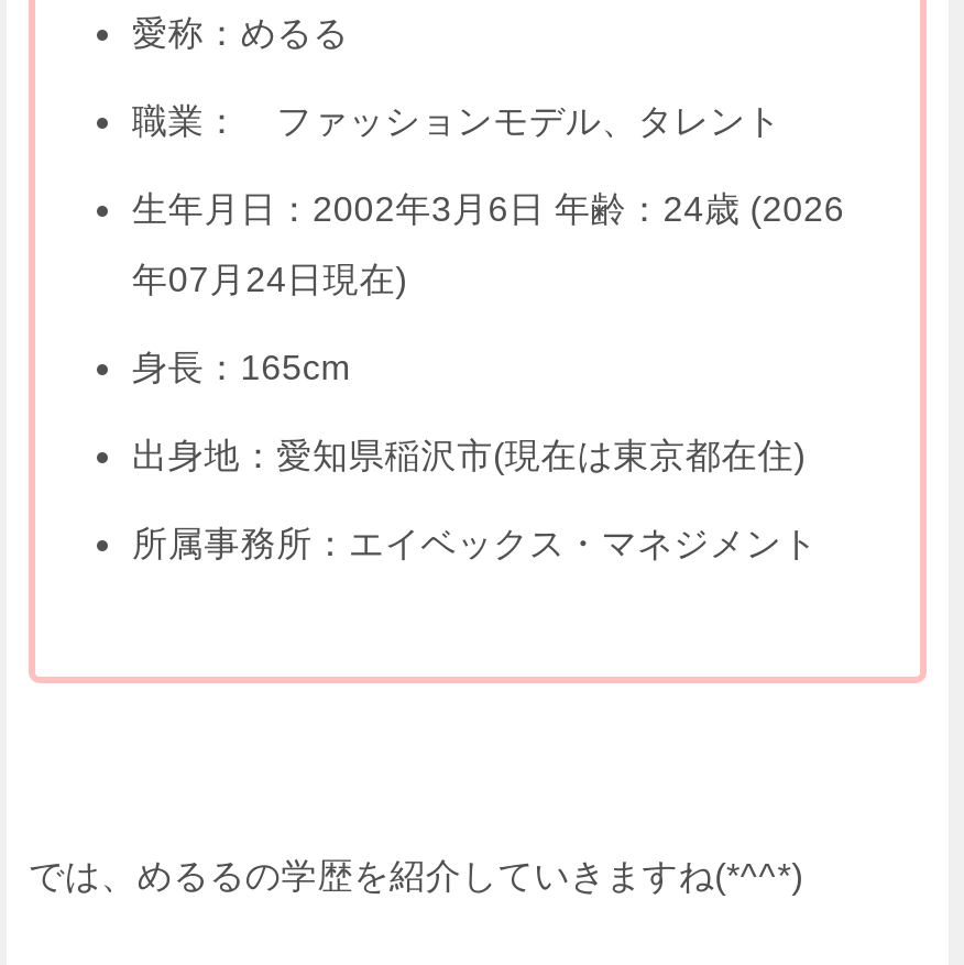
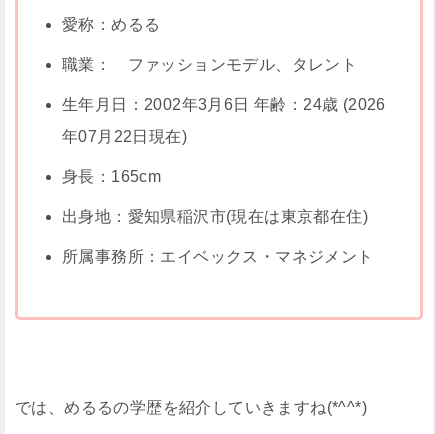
- 年07月24日現在)
+ 年07月22日現在)
